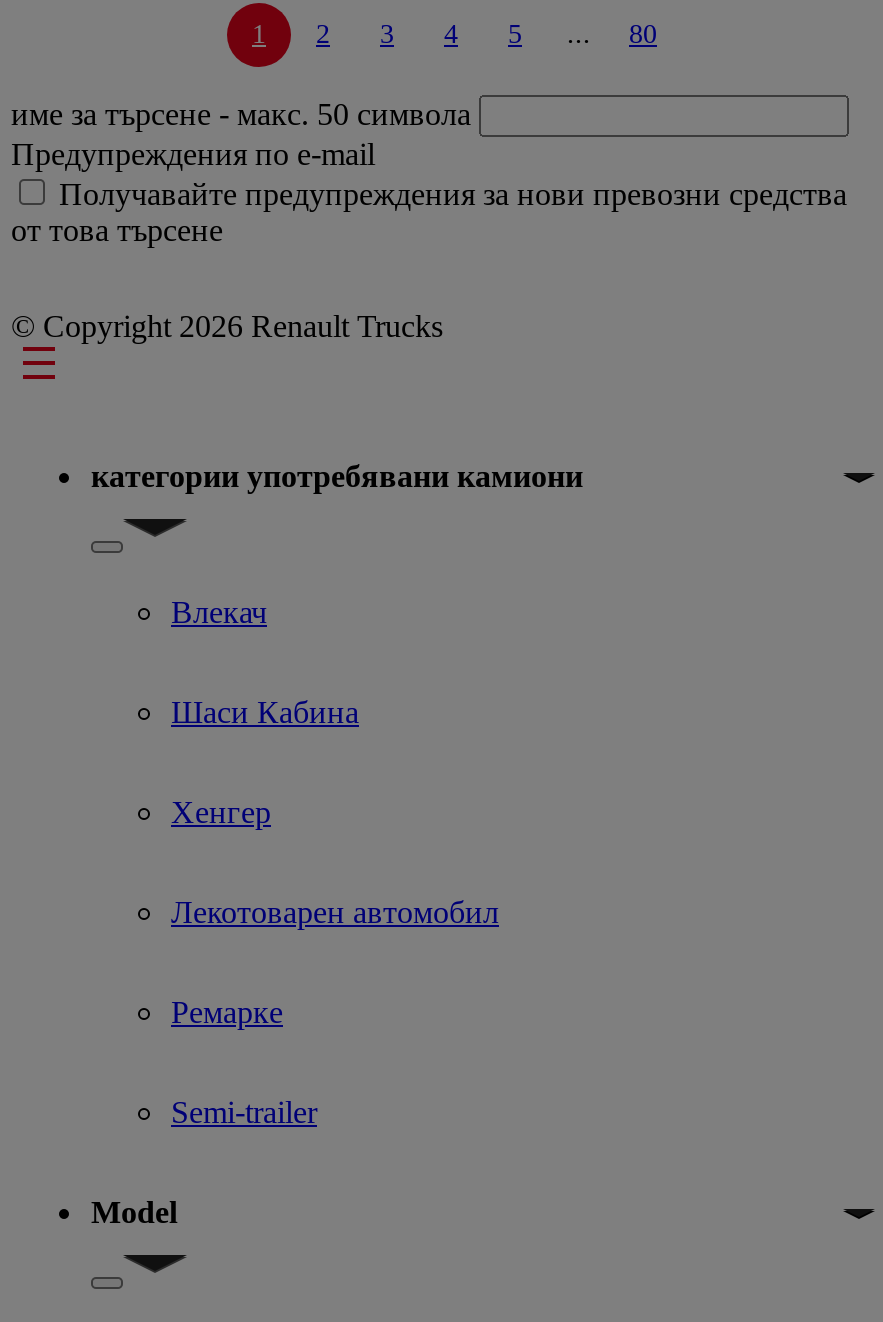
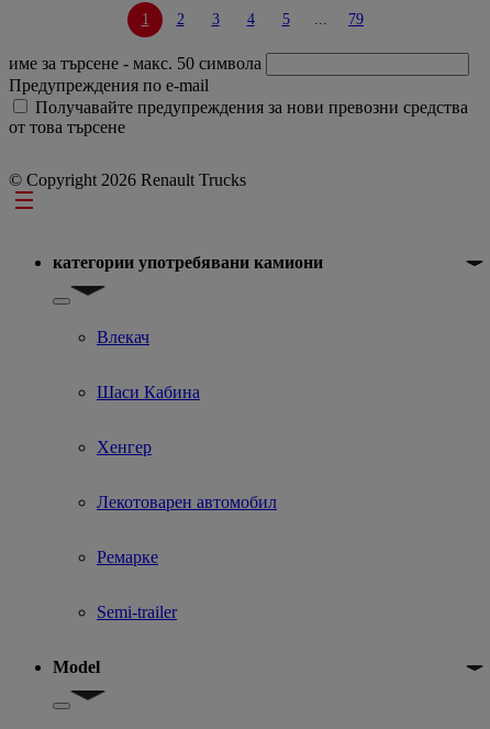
- 80
+ 79
